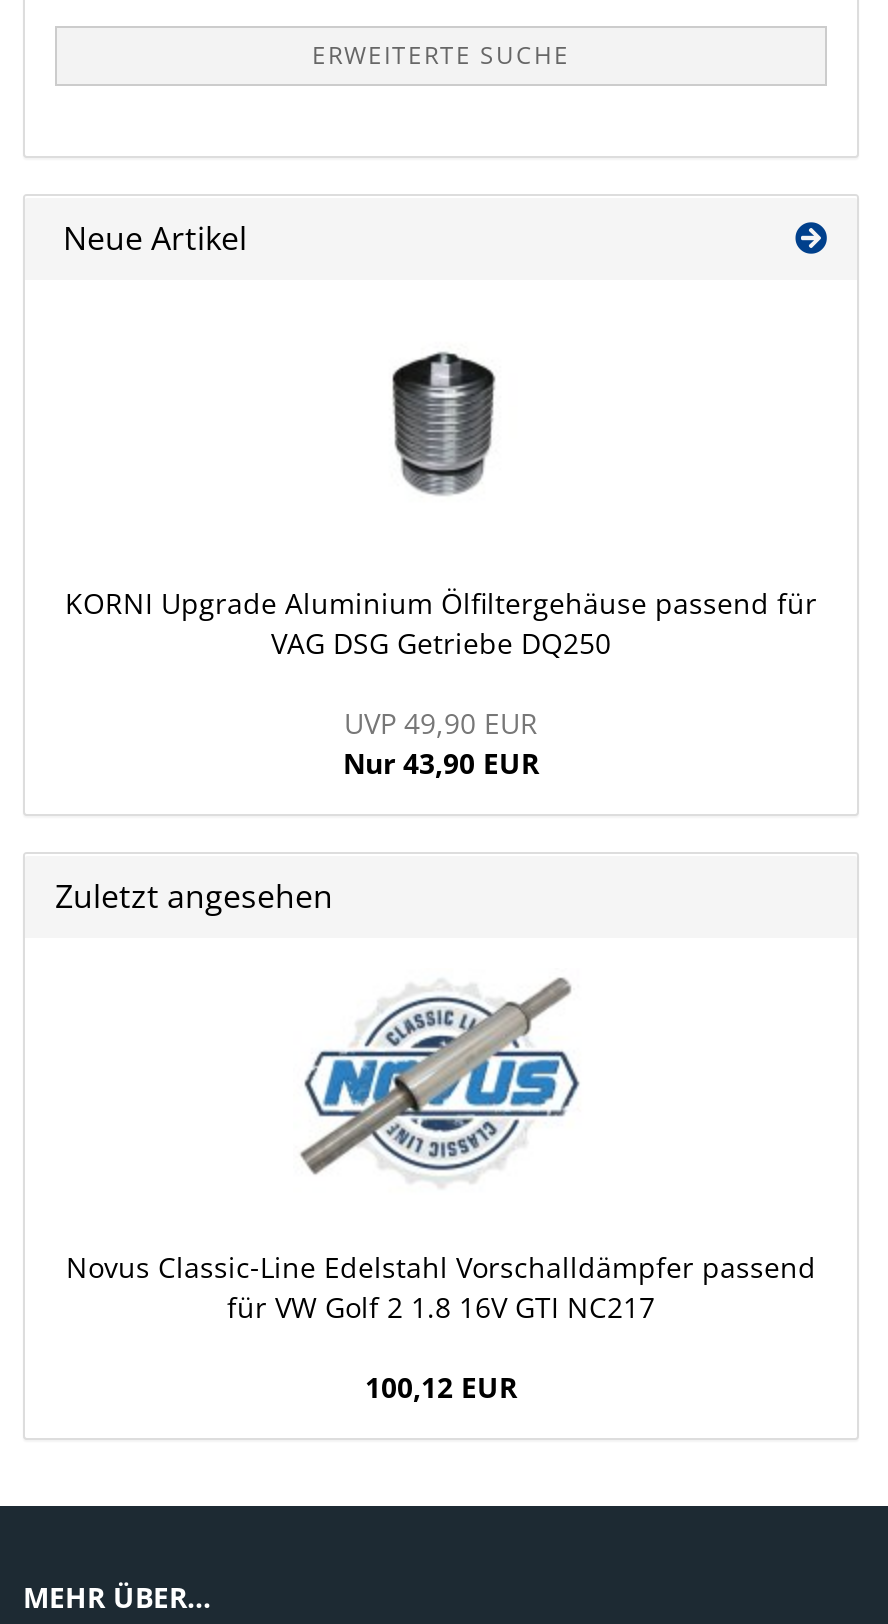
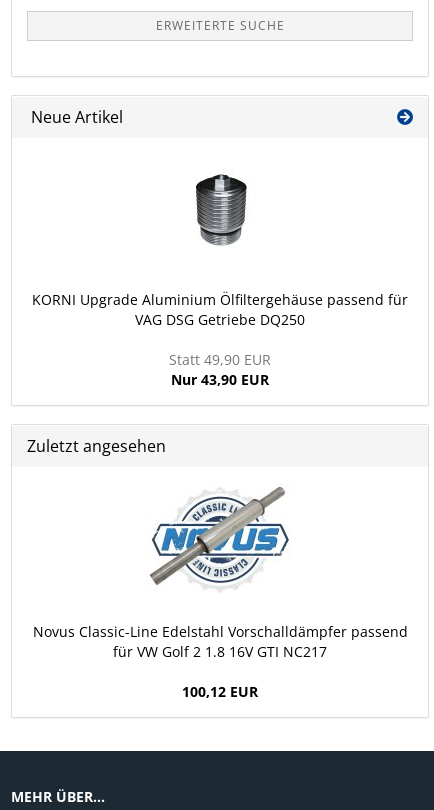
- UVP 49,90 EUR
+ Statt 49,90 EUR
